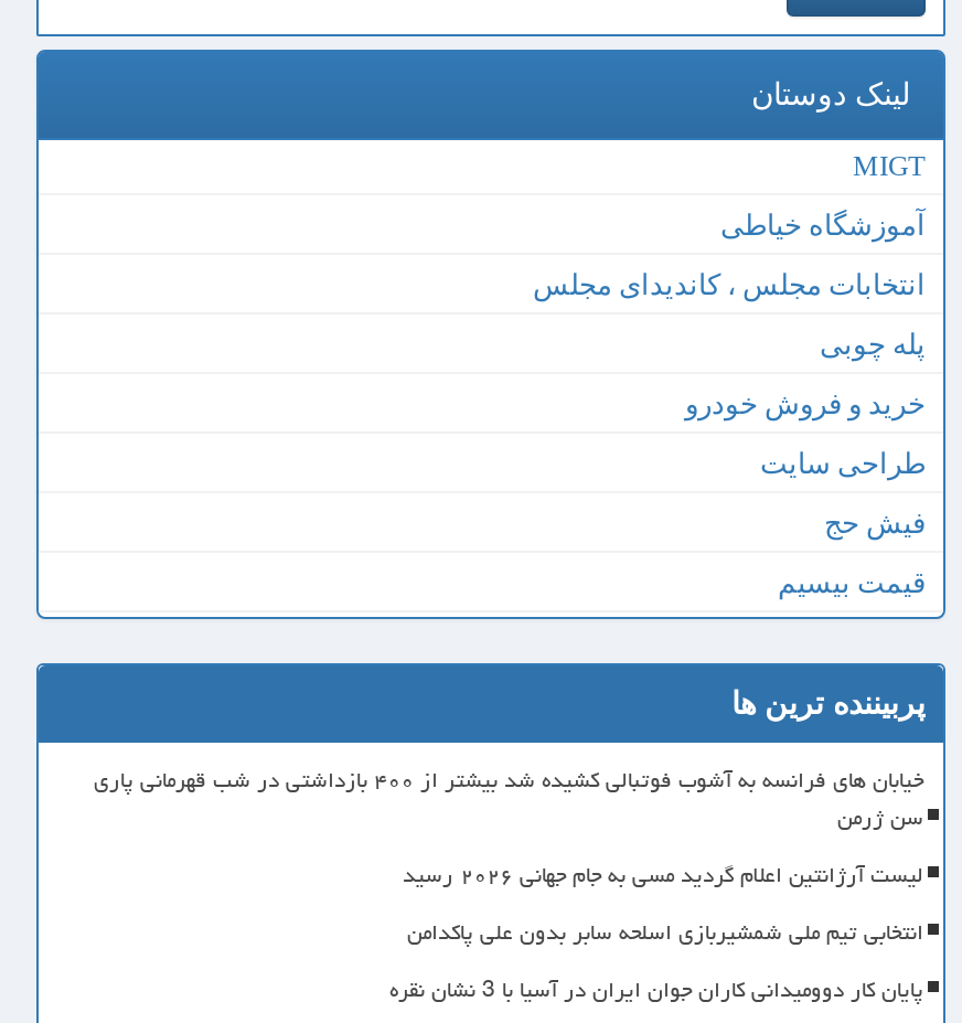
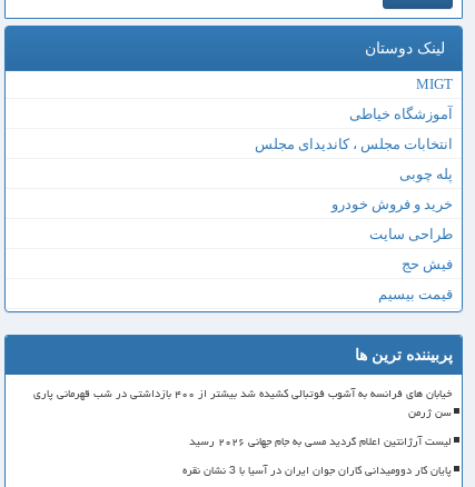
- انتخابی تیم ملی شمشیربازی اسلحه سابر بدون علی پاکدامن
